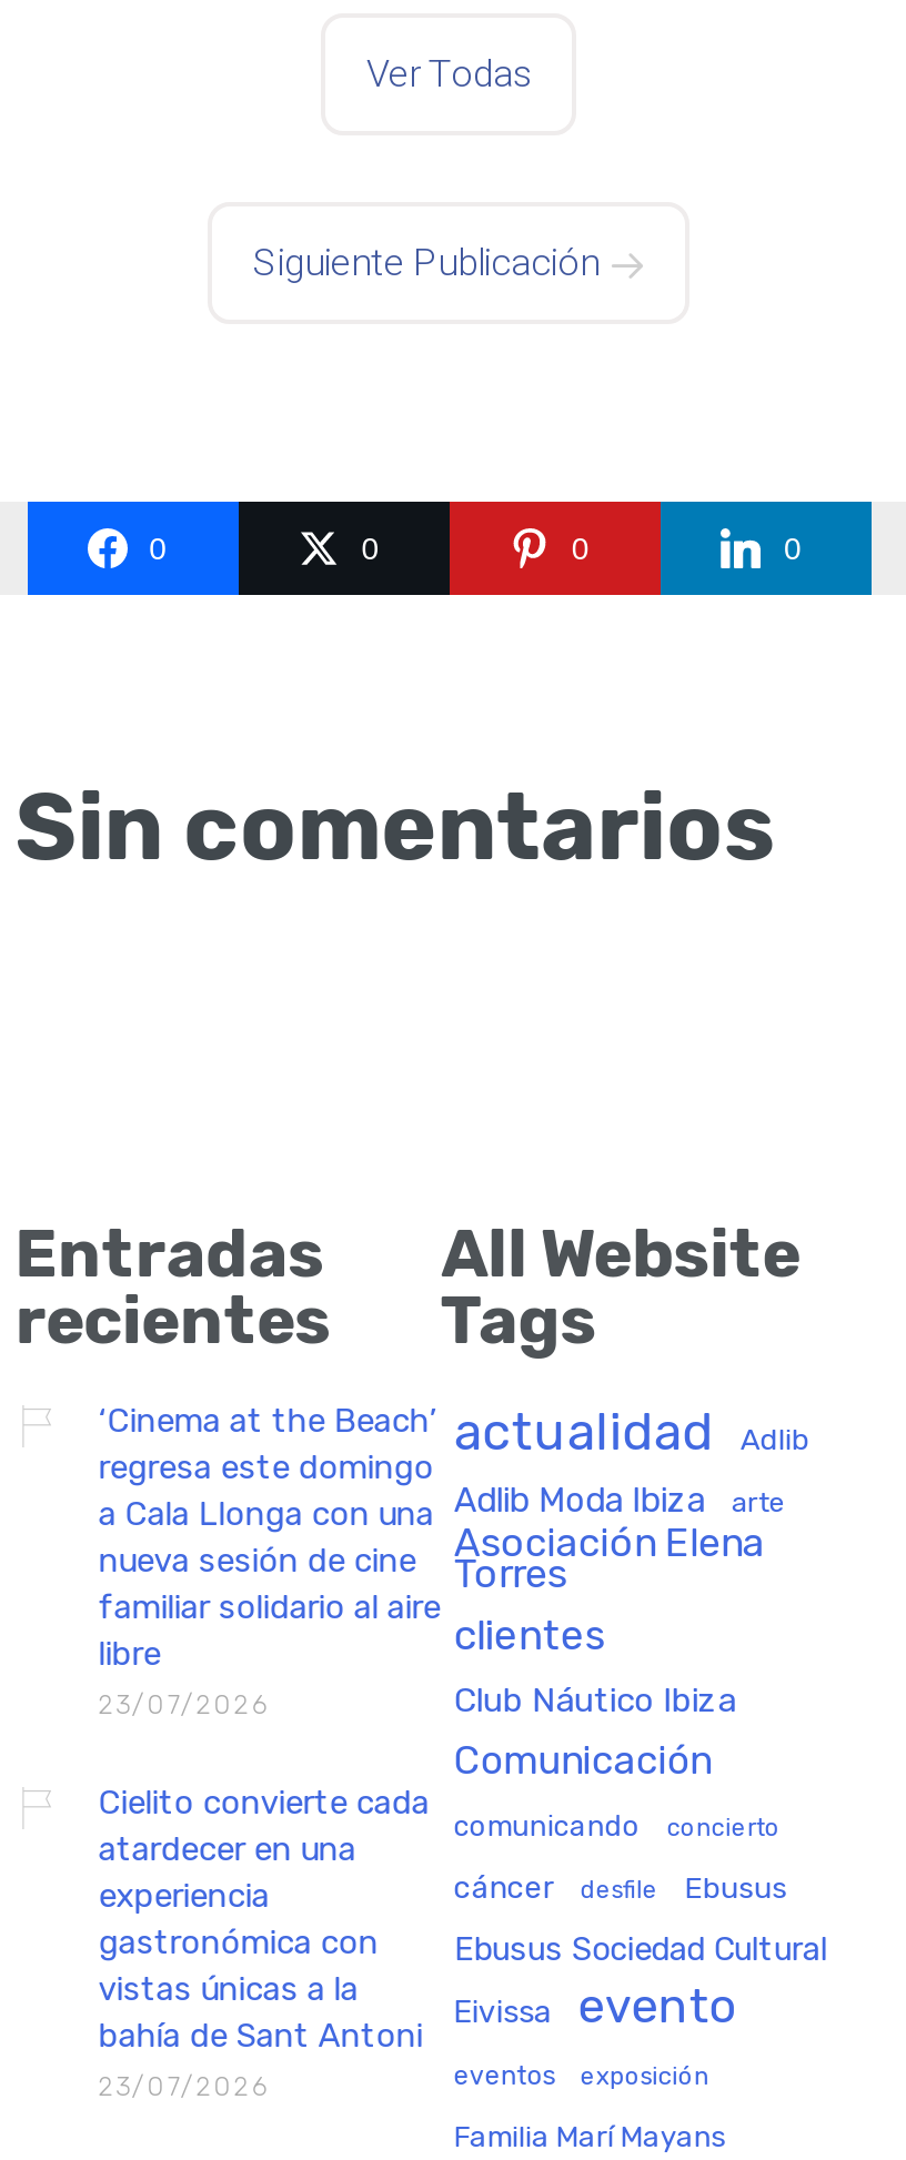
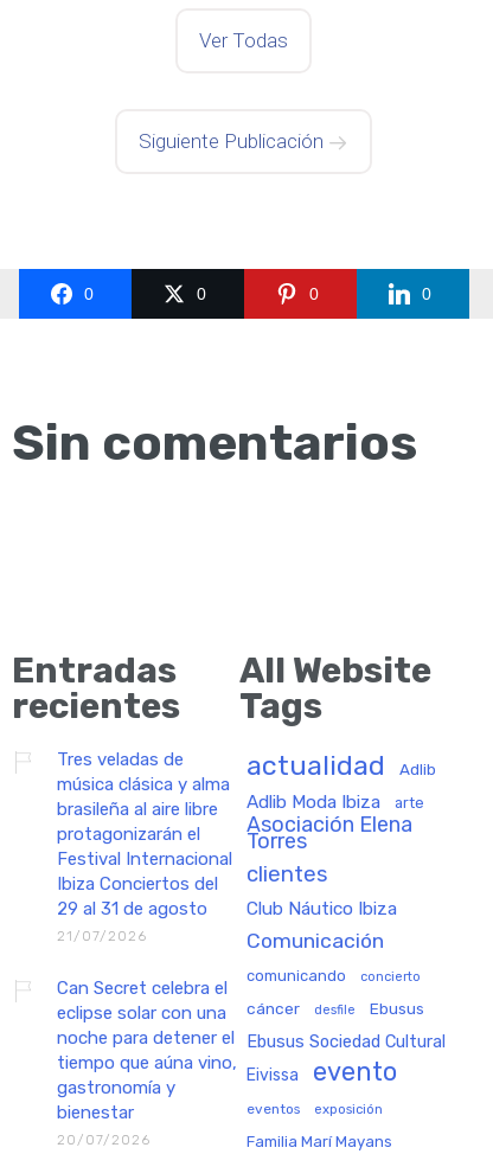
- ‘Cinema at the Beach’
- regresa este domingo
- a Cala Llonga con una
- nueva sesión de cine
- familiar solidario al aire
- libre
- 23/07/2026
+ Tres veladas de
+ música clásica y alma
+ brasileña al aire libre
+ protagonizarán el
+ Festival Internacional
+ Ibiza Conciertos del
+ 29 al 31 de agosto
+ 21/07/2026

- Cielito convierte cada
- atardecer en una
- experiencia
- gastronómica con
- vistas únicas a la
- bahía de Sant Antoni
- 23/07/2026
+ Can Secret celebra el
+ eclipse solar con una
+ noche para detener el
+ tiempo que aúna vino,
+ gastronomía y
+ bienestar
+ 20/07/2026
